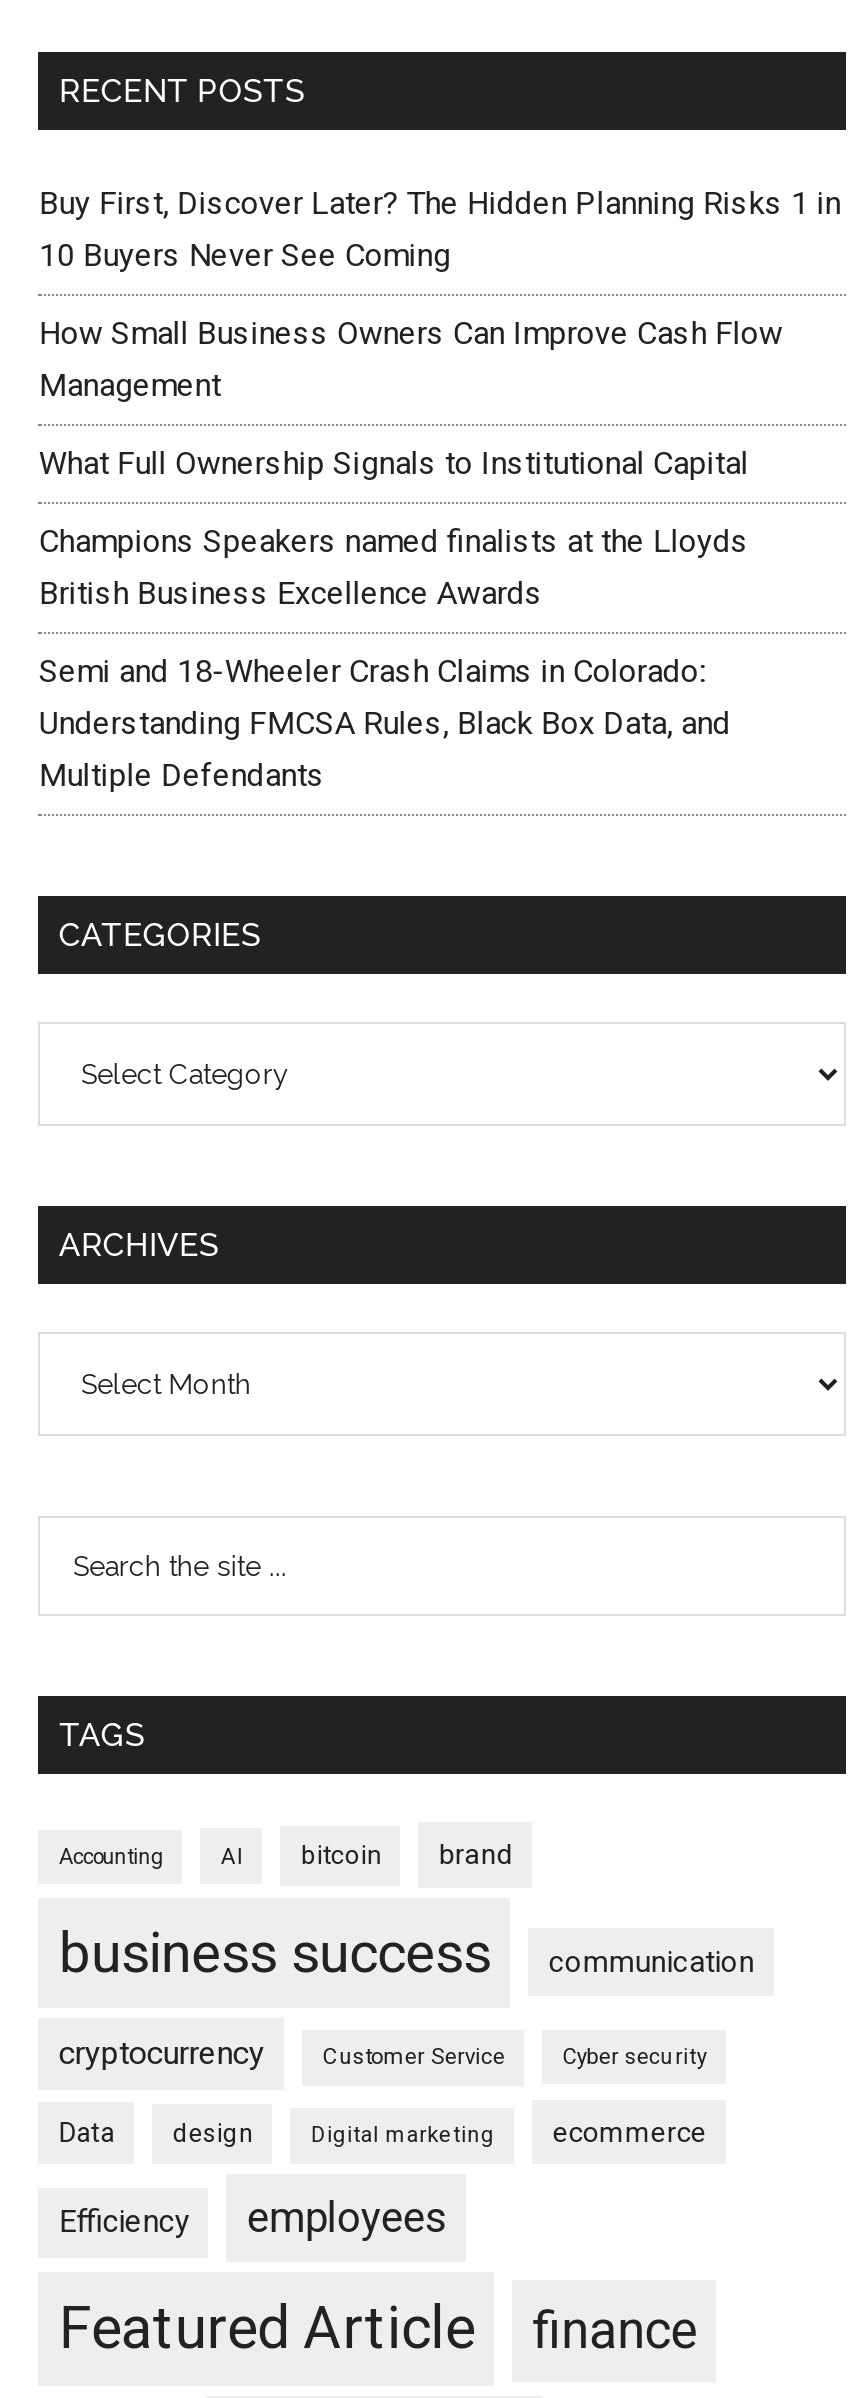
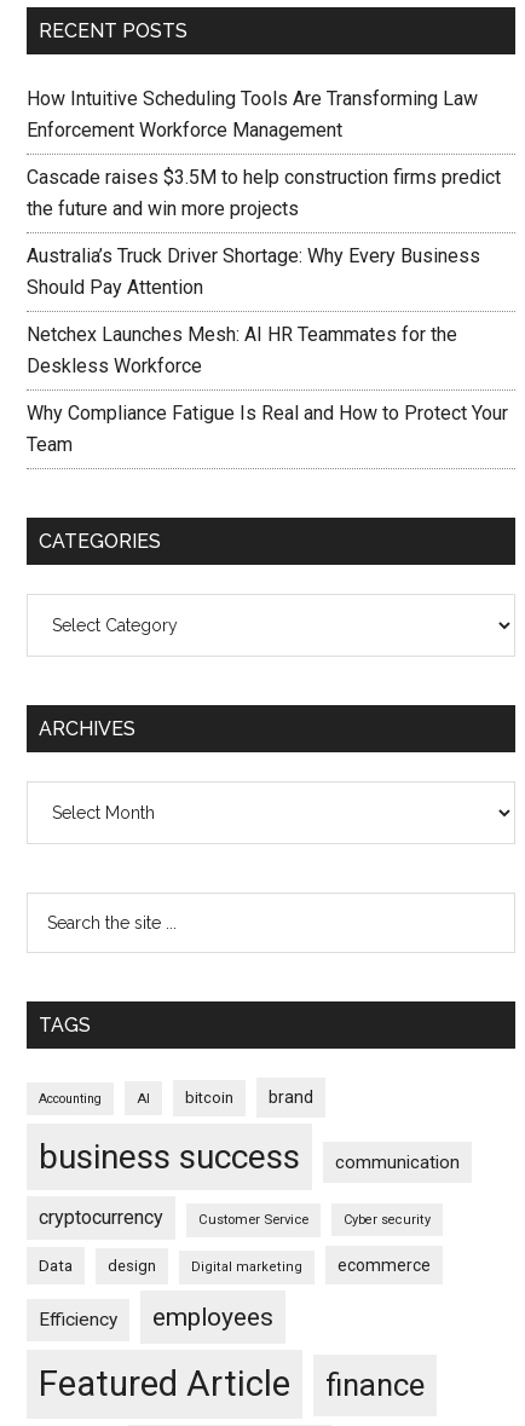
- Buy First, Discover Later? The Hidden Planning Risks 1 in
- 10 Buyers Never See Coming
+ How Intuitive Scheduling Tools Are Transforming Law
+ Enforcement Workforce Management

- How Small Business Owners Can Improve Cash Flow
- Management
+ Cascade raises $3.5M to help construction firms predict
+ the future and win more projects

- What Full Ownership Signals to Institutional Capital
+ Australia’s Truck Driver Shortage: Why Every Business
+ Should Pay Attention

- Champions Speakers named finalists at the Lloyds
- British Business Excellence Awards
+ Netchex Launches Mesh: AI HR Teammates for the
+ Deskless Workforce

- Semi and 18-Wheeler Crash Claims in Colorado:
- Understanding FMCSA Rules, Black Box Data, and
- Multiple Defendants
+ Why Compliance Fatigue Is Real and How to Protect Your
+ Team
